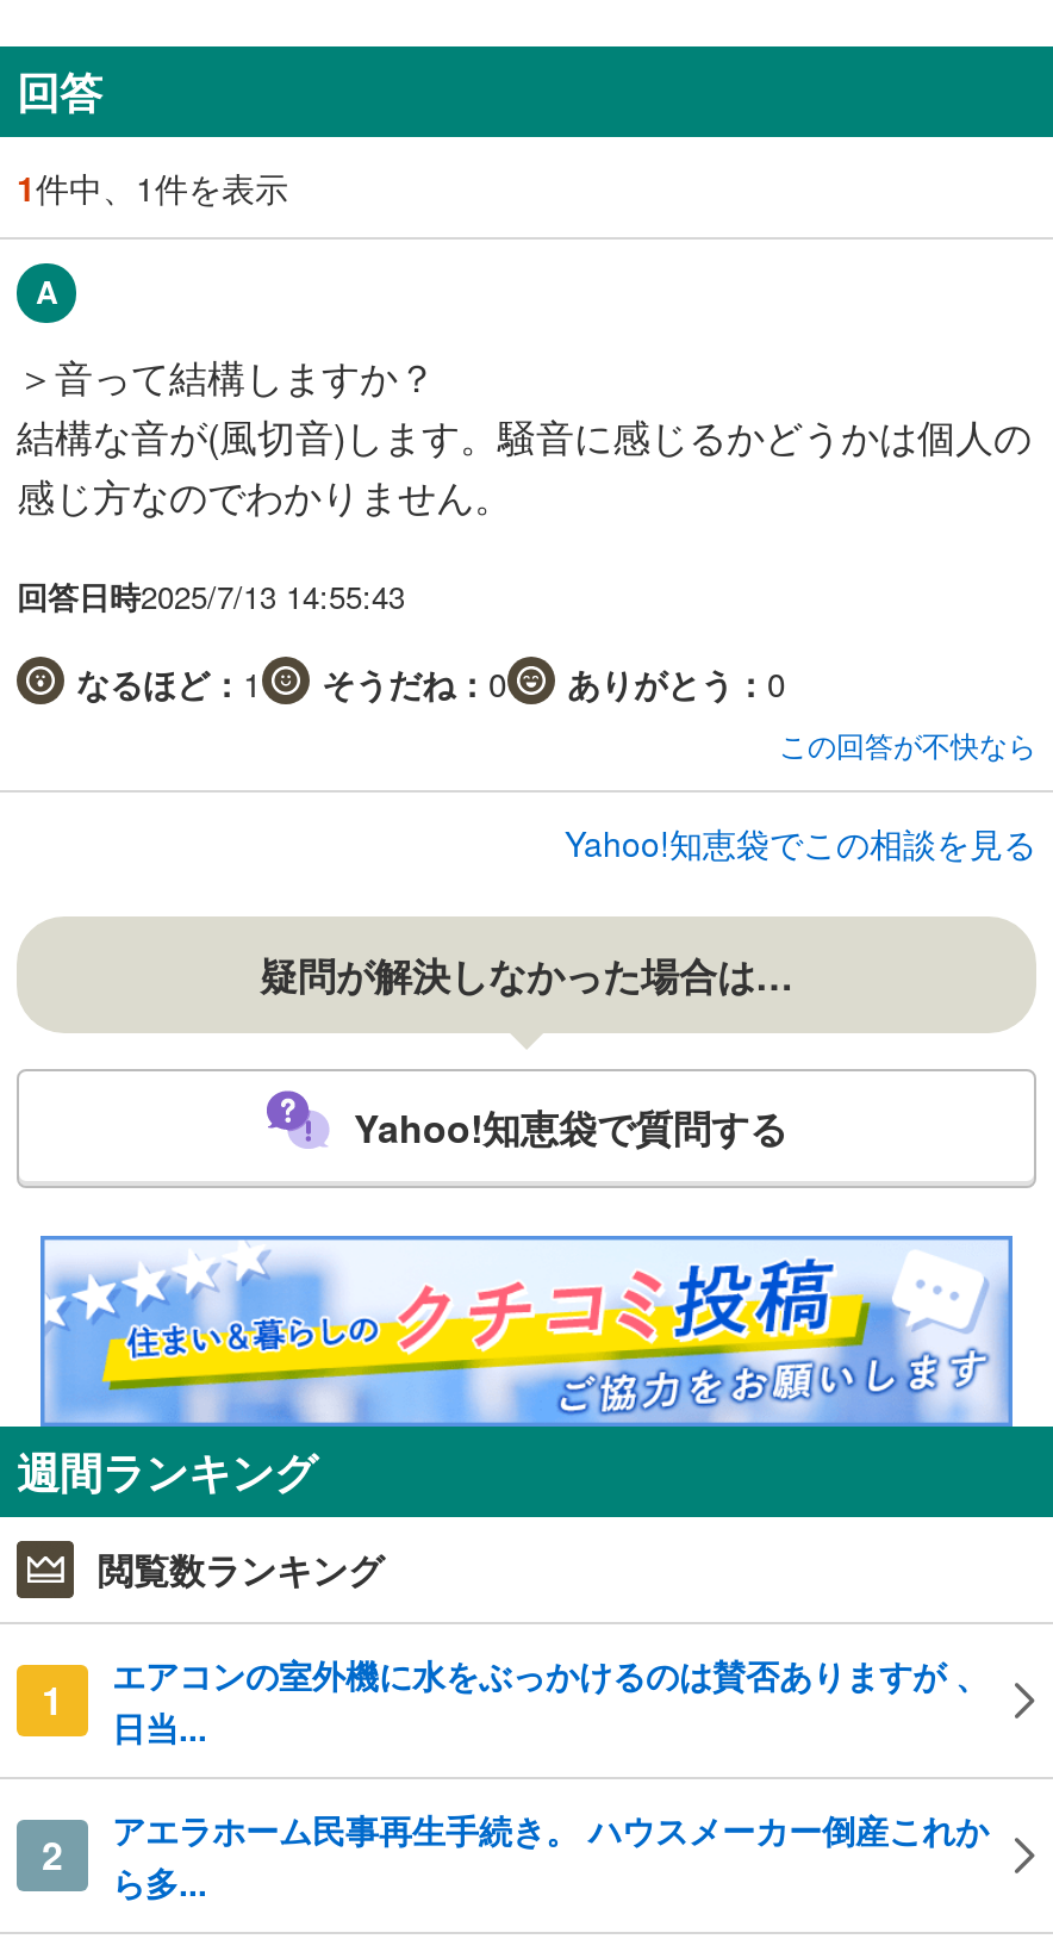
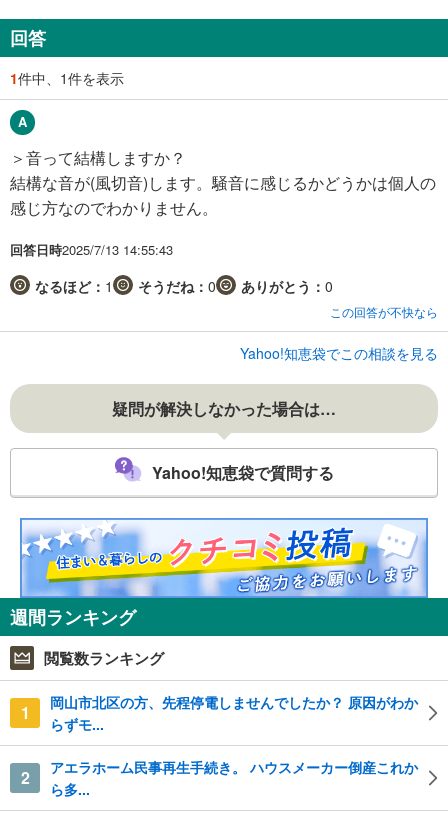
- エアコンの室外機に水をぶっかけるのは賛否ありますが 、
- 日当...
+ 岡山市北区の方、先程停電しませんでしたか？ 原因がわか
+ らずモ...
